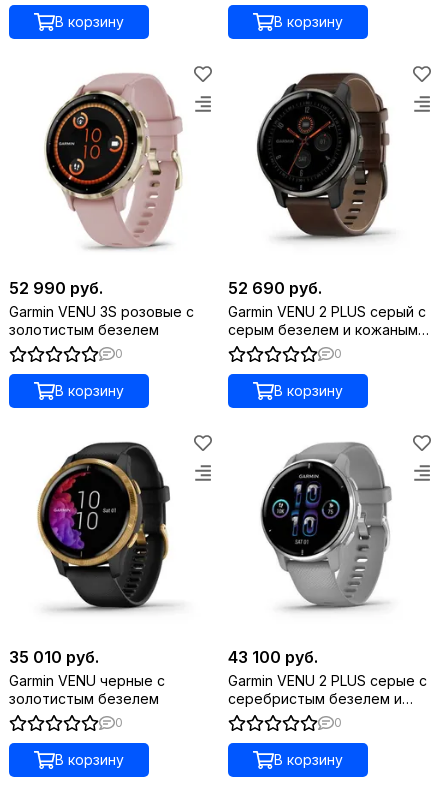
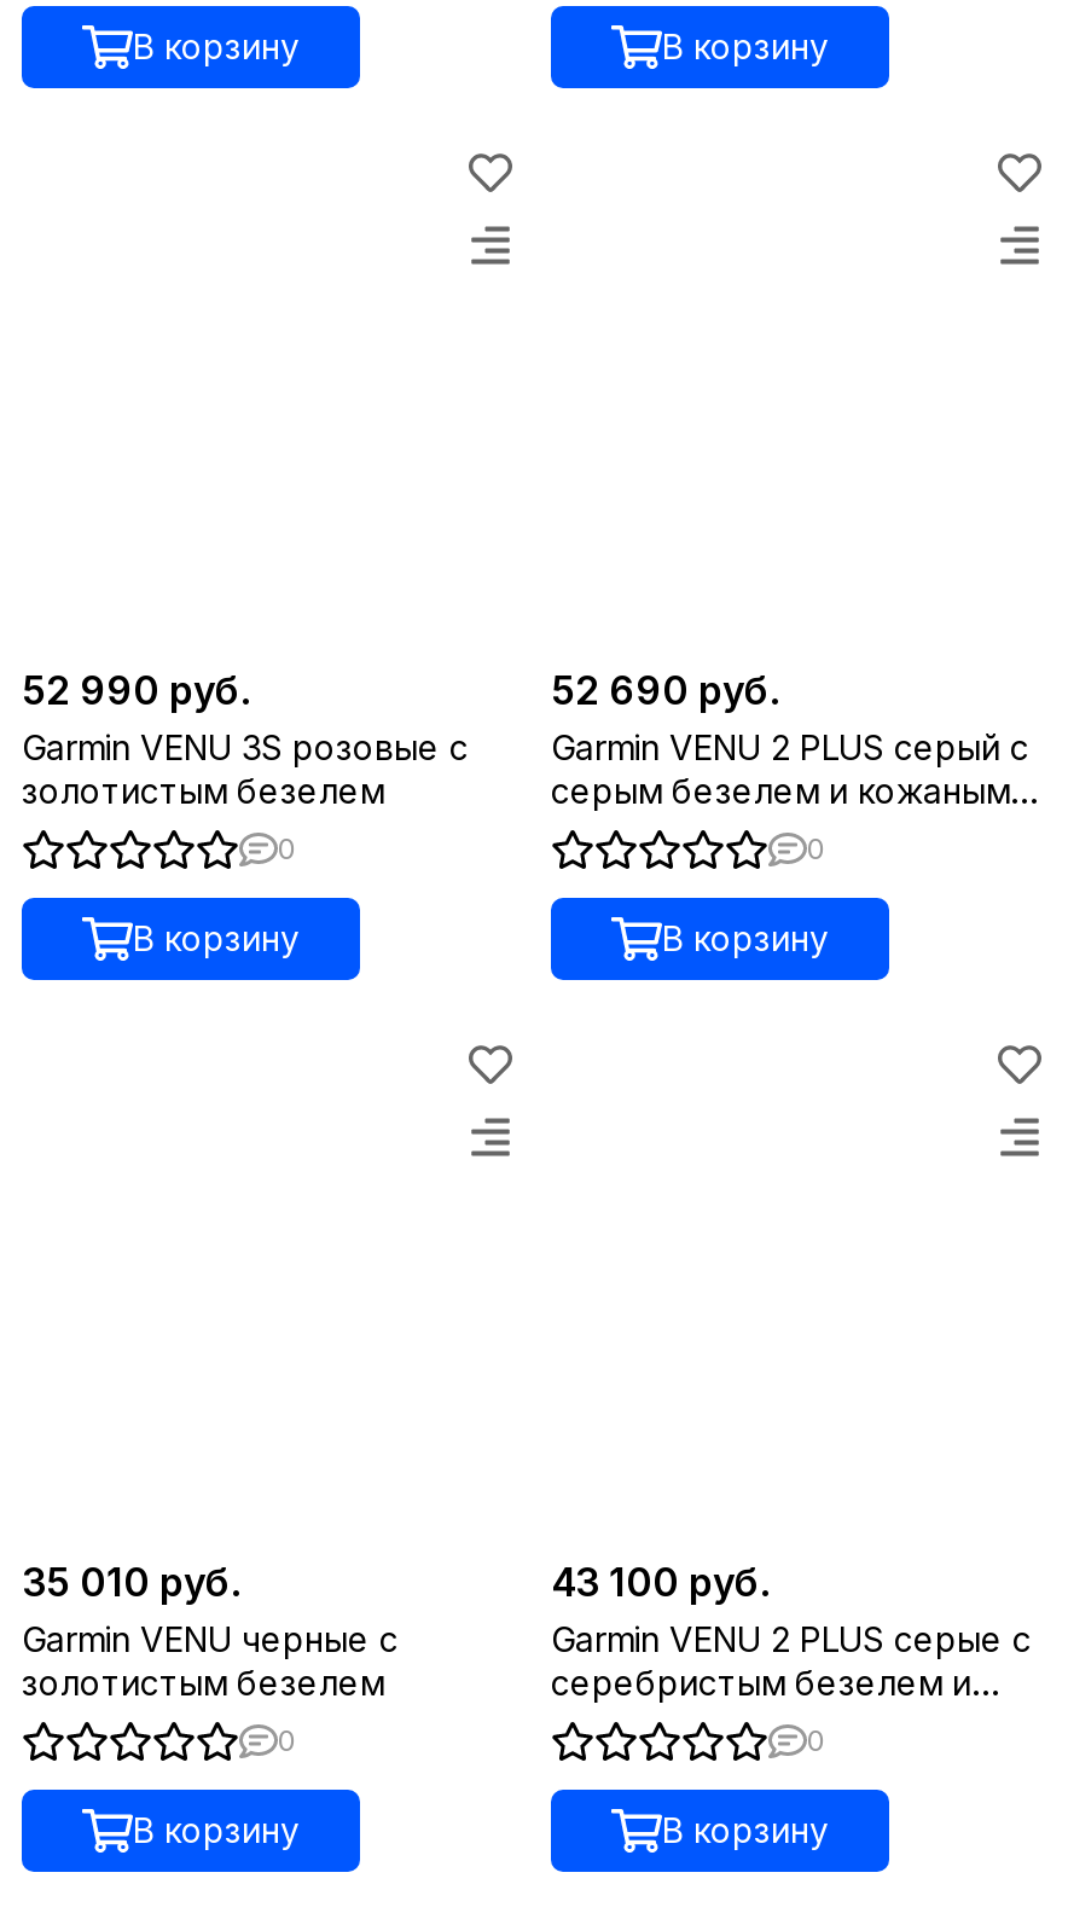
- [image]

- [image]

- [image]

- [image]
